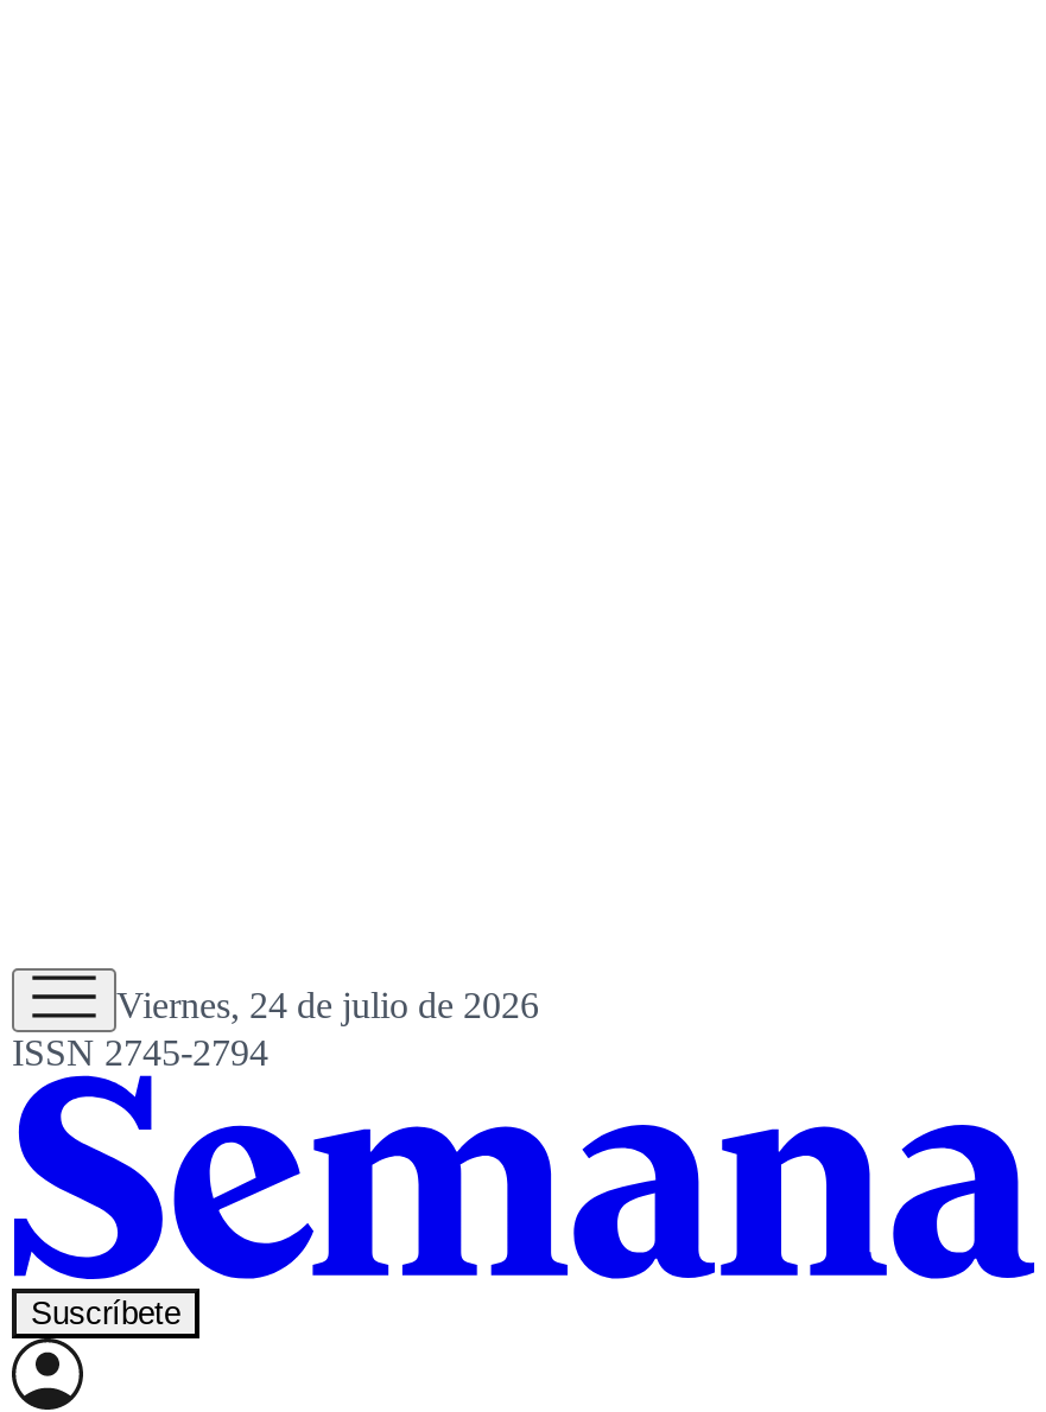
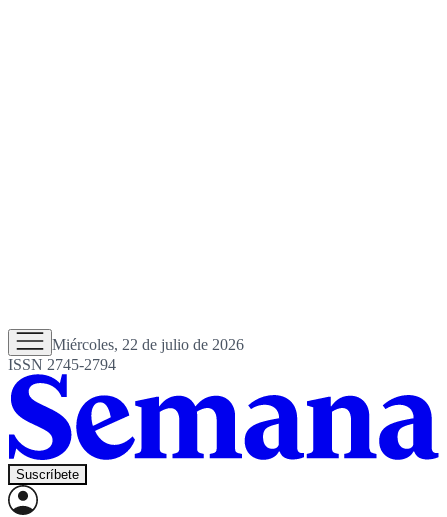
- Viernes, 24 de julio de 2026
+ Miércoles, 22 de julio de 2026
